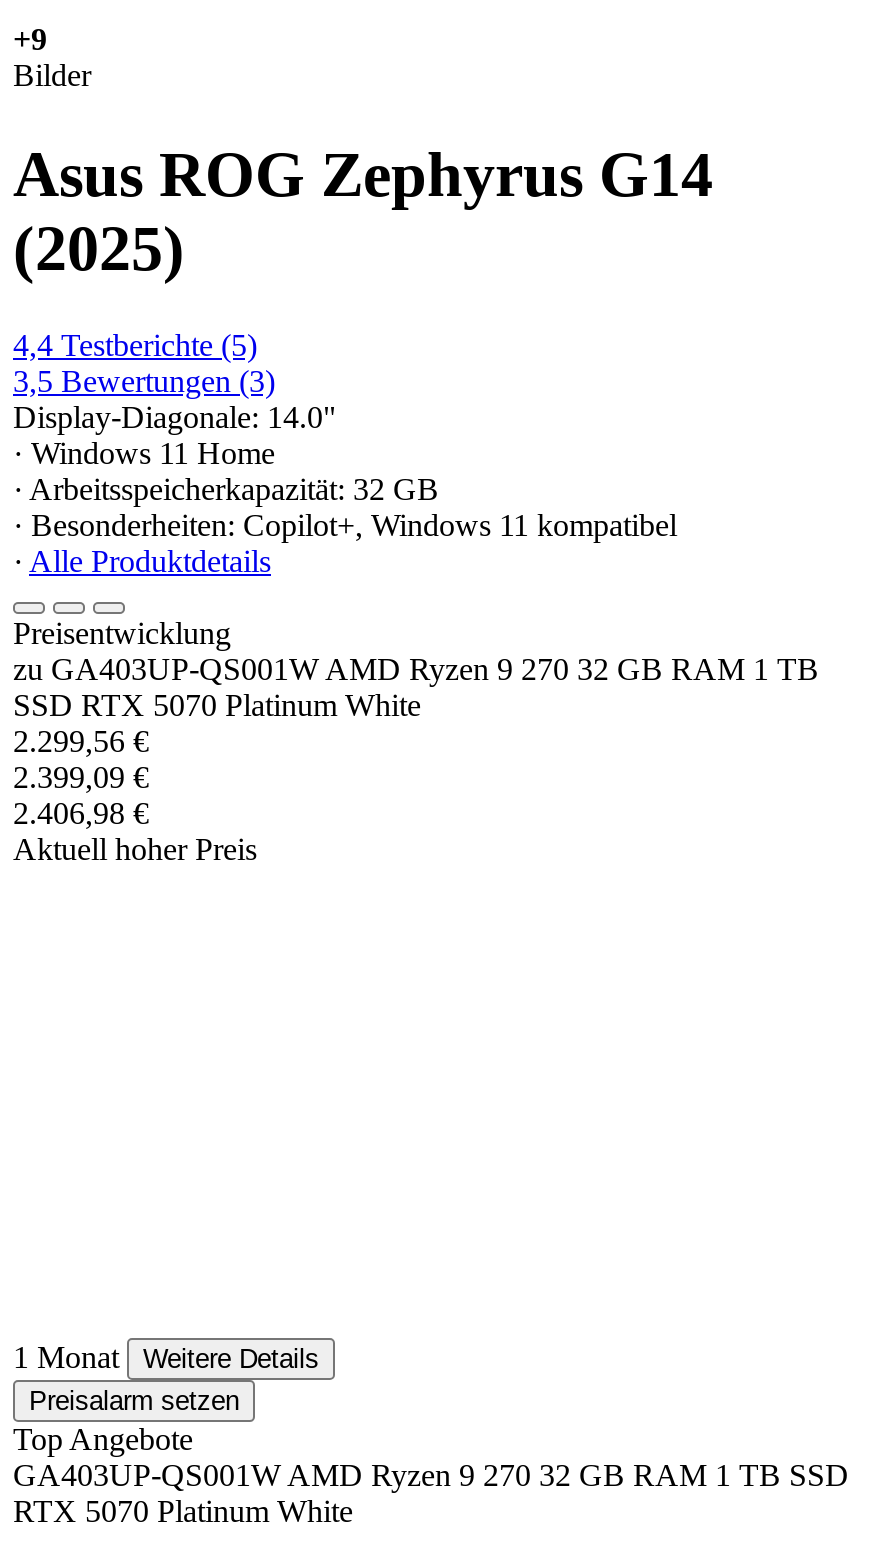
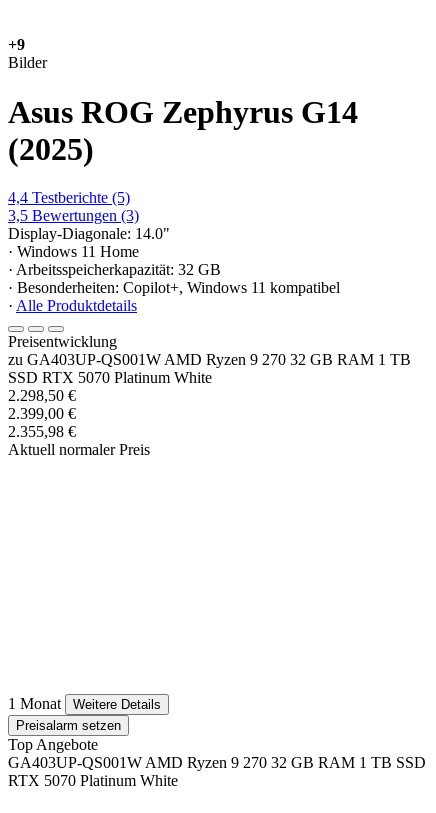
- 2.299,56 €
+ 2.298,50 €

- 2.399,09 €
+ 2.399,00 €

- 2.406,98 €
+ 2.355,98 €

- Aktuell hoher Preis
+ Aktuell normaler Preis
